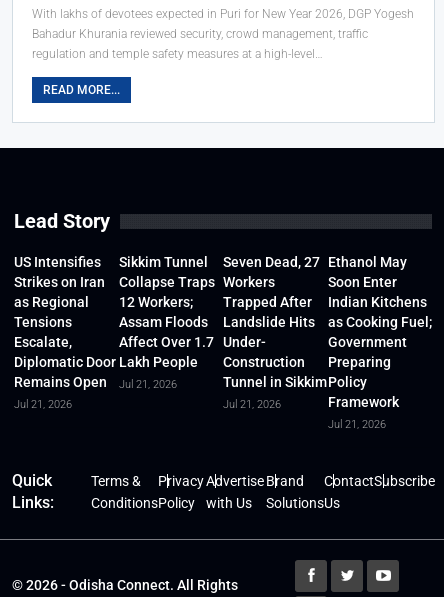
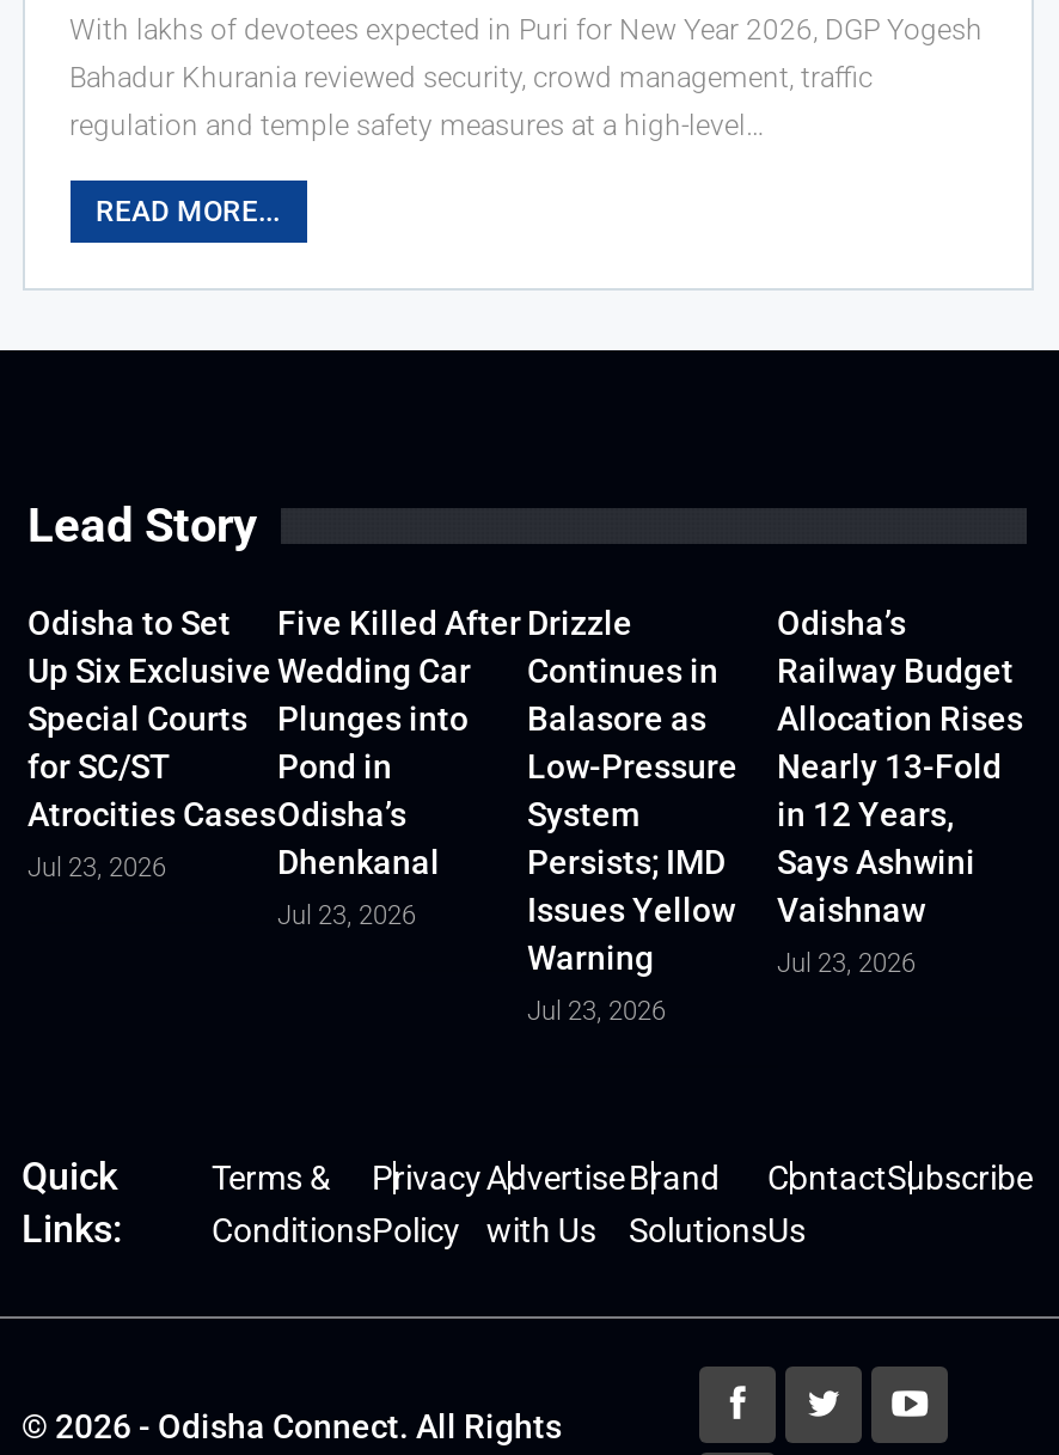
- US Intensifies
- Strikes on Iran
- as Regional
- Tensions
- Escalate,
- Diplomatic Door
- Remains Open
+ Odisha to Set
+ Up Six Exclusive
+ Special Courts
+ for SC/ST
+ Atrocities Cases

- Sikkim Tunnel
- Collapse Traps
- 12 Workers;
- Assam Floods
- Affect Over 1.7
- Lakh People
+ Five Killed After
+ Wedding Car
+ Plunges into
+ Pond in
+ Odisha’s
+ Dhenkanal

- Seven Dead, 27
- Workers
- Trapped After
- Landslide Hits
- Under-
- Construction
- Tunnel in Sikkim
+ Drizzle
+ Continues in
+ Balasore as
+ Low-Pressure
+ System
+ Persists; IMD
+ Issues Yellow
+ Warning

- Ethanol May
- Soon Enter
- Indian Kitchens
- as Cooking Fuel;
- Government
- Preparing
- Policy
- Framework
+ Odisha’s
+ Railway Budget
+ Allocation Rises
+ Nearly 13-Fold
+ in 12 Years,
+ Says Ashwini
+ Vaishnaw

- Jul 21, 2026
+ Jul 23, 2026

- Jul 21, 2026
+ Jul 23, 2026

- Jul 21, 2026
+ Jul 23, 2026

- Jul 21, 2026
+ Jul 23, 2026
